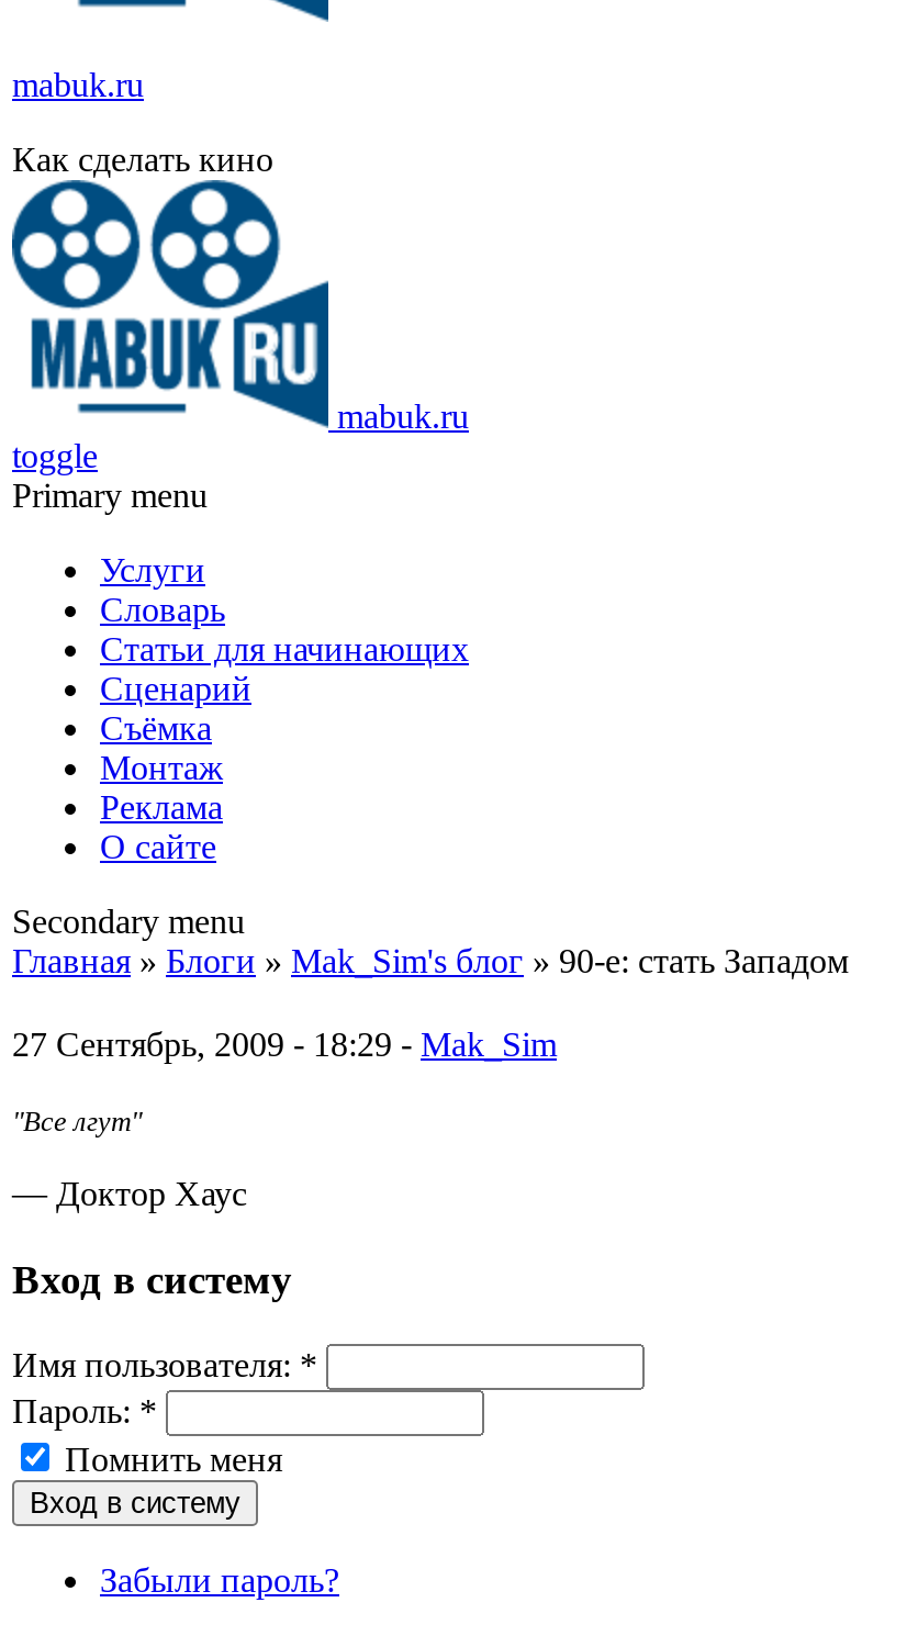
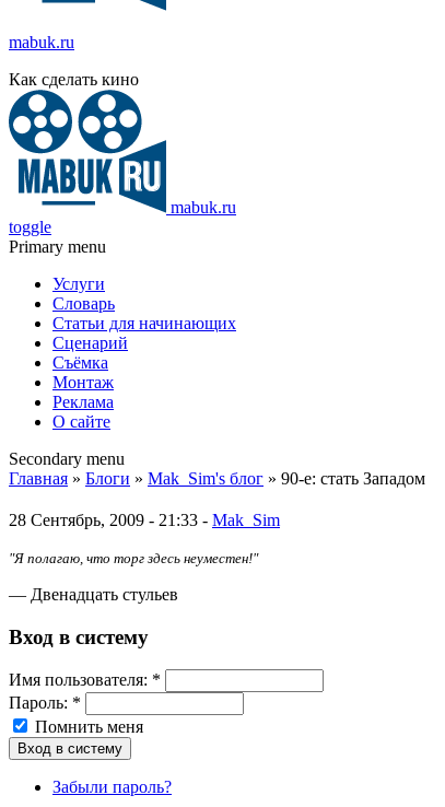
- 27 Сентябрь, 2009 - 18:29 - Mak_Sim
+ 28 Сентябрь, 2009 - 21:33 - Mak_Sim

- "Все лгут"
+ "Я полагаю, что торг здесь неуместен!"

- — Доктор Хаус
+ — Двенадцать стульев
